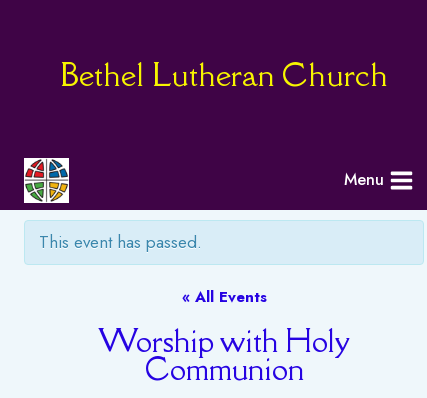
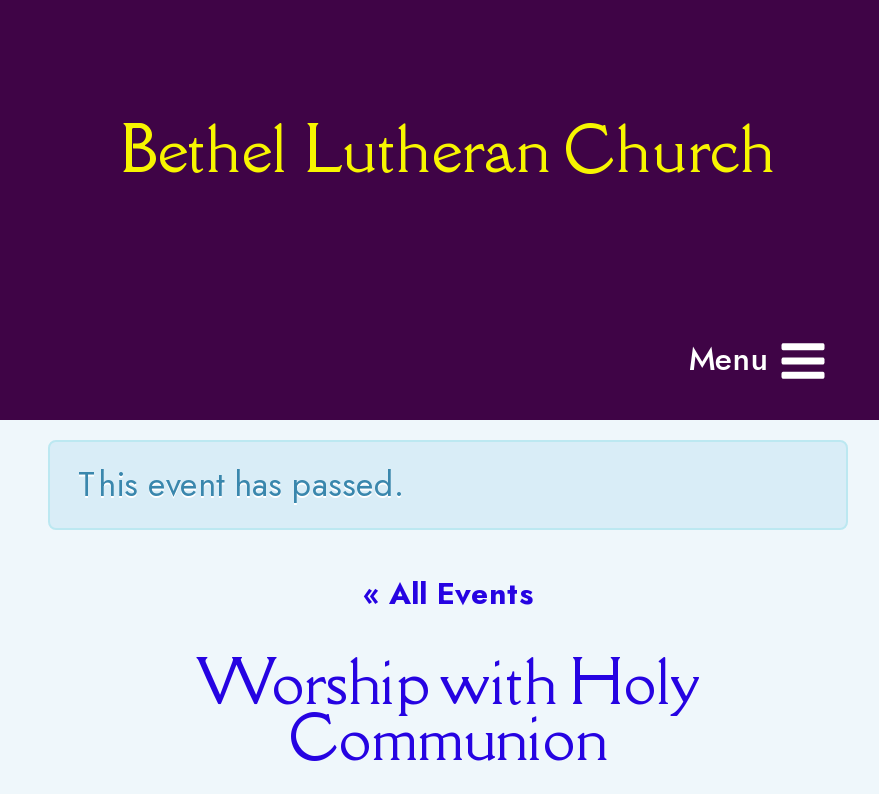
- [image]
